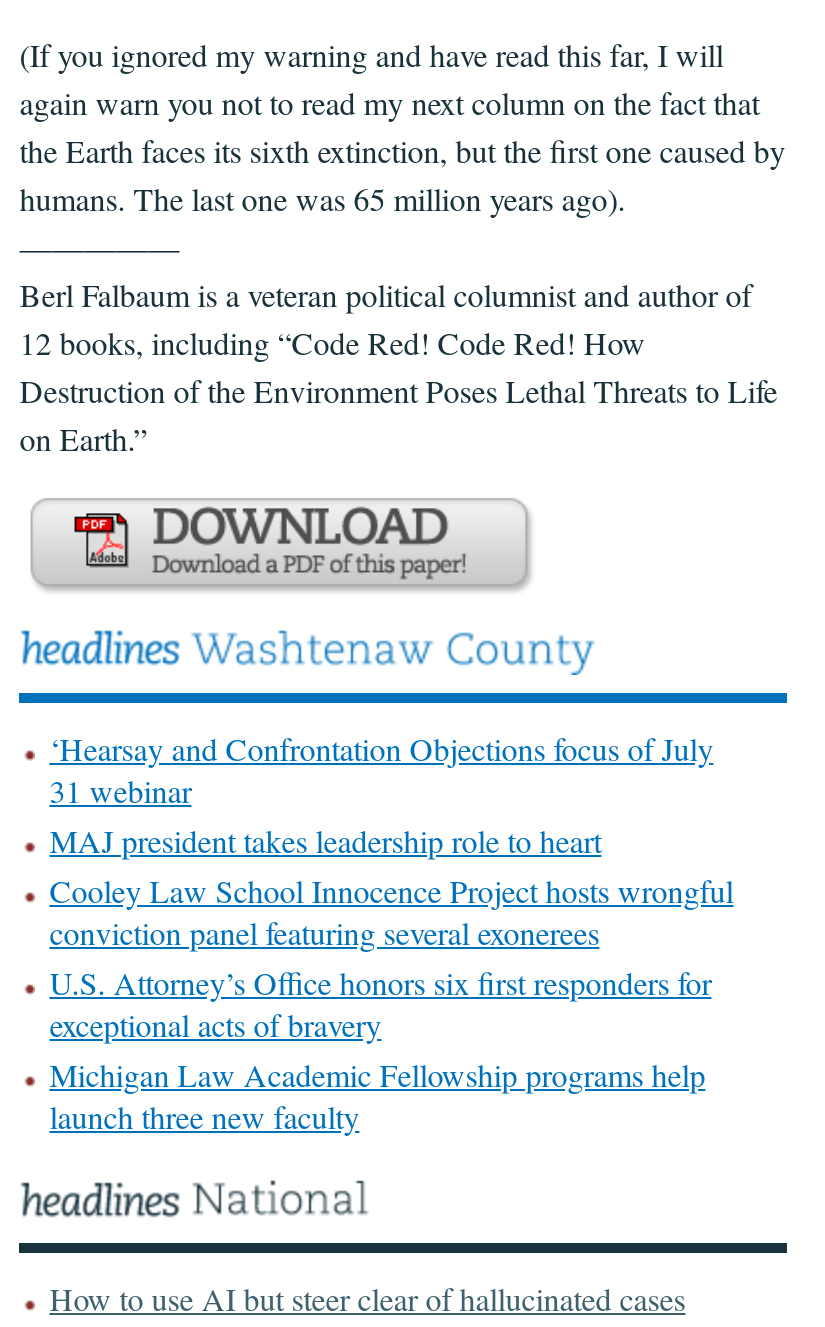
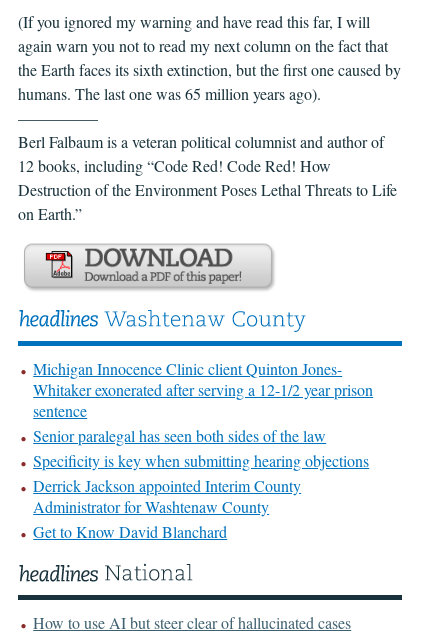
- ‘Hearsay and Confrontation Objections focus of July
- 31 webinar
- MAJ president takes leadership role to heart
- Cooley Law School Innocence Project hosts wrongful
- conviction panel featuring several exonerees
- U.S. Attorney’s Office honors six first responders for
- exceptional acts of bravery
- Michigan Law Academic Fellowship programs help
- launch three new faculty
+ Michigan Innocence Clinic client Quinton Jones-
+ Whitaker exonerated after serving a 12-1/2 year prison
+ sentence
+ Senior paralegal has seen both sides of the law
+ Specificity is key when submitting hearing objections
+ Derrick Jackson appointed Interim County
+ Administrator for Washtenaw County
+ Get to Know David Blanchard
